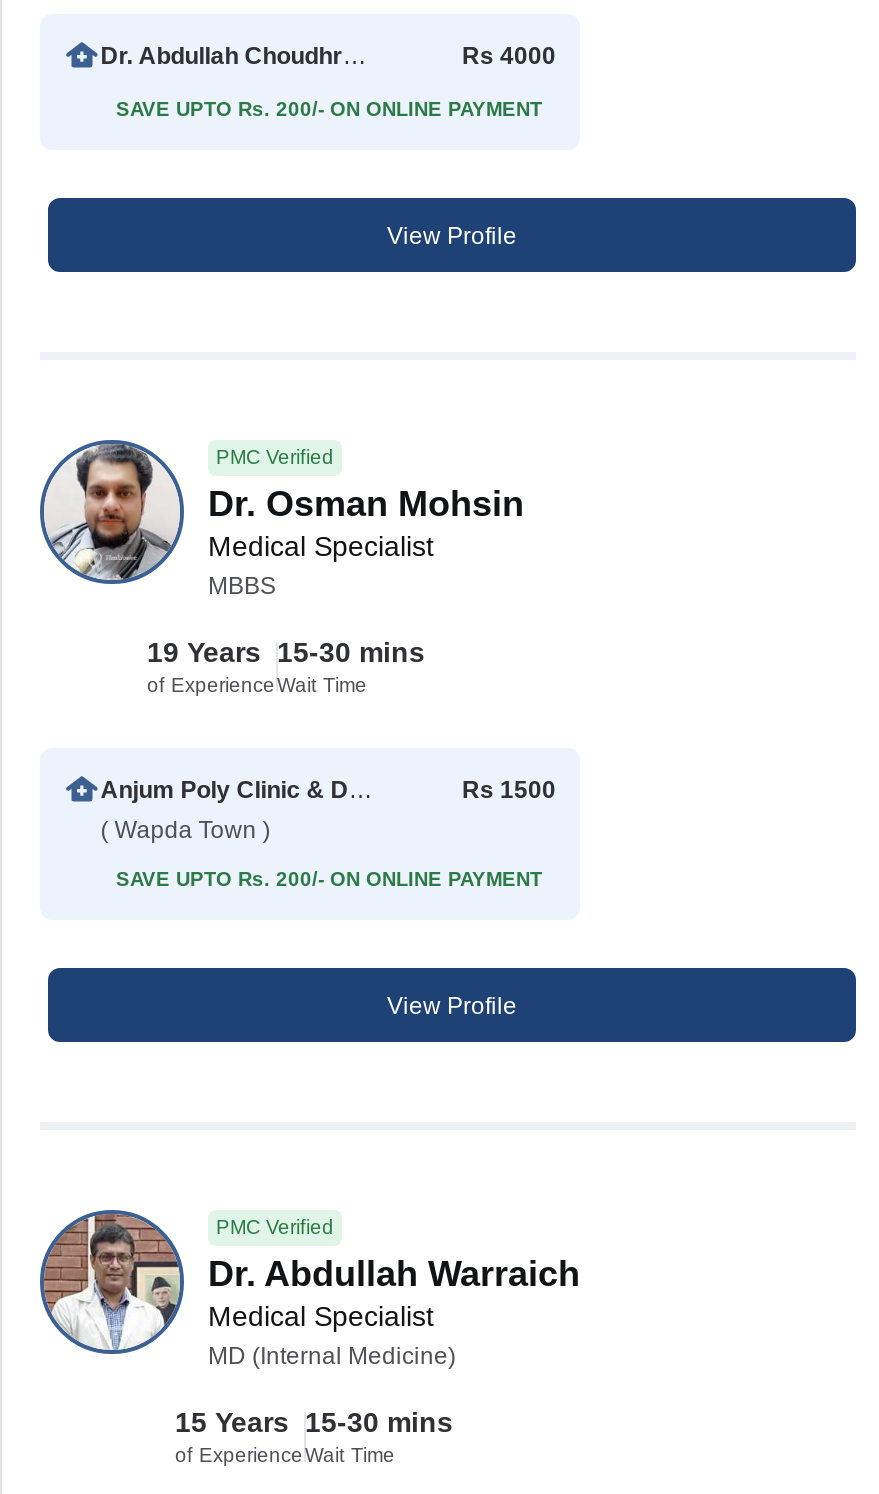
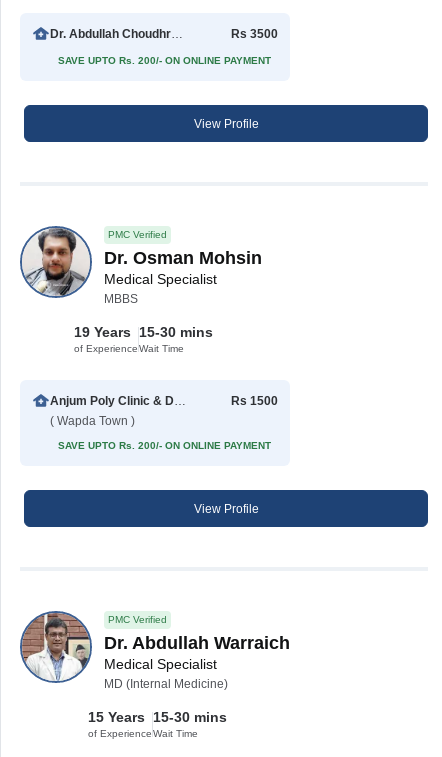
- Rs 4000
+ Rs 3500
